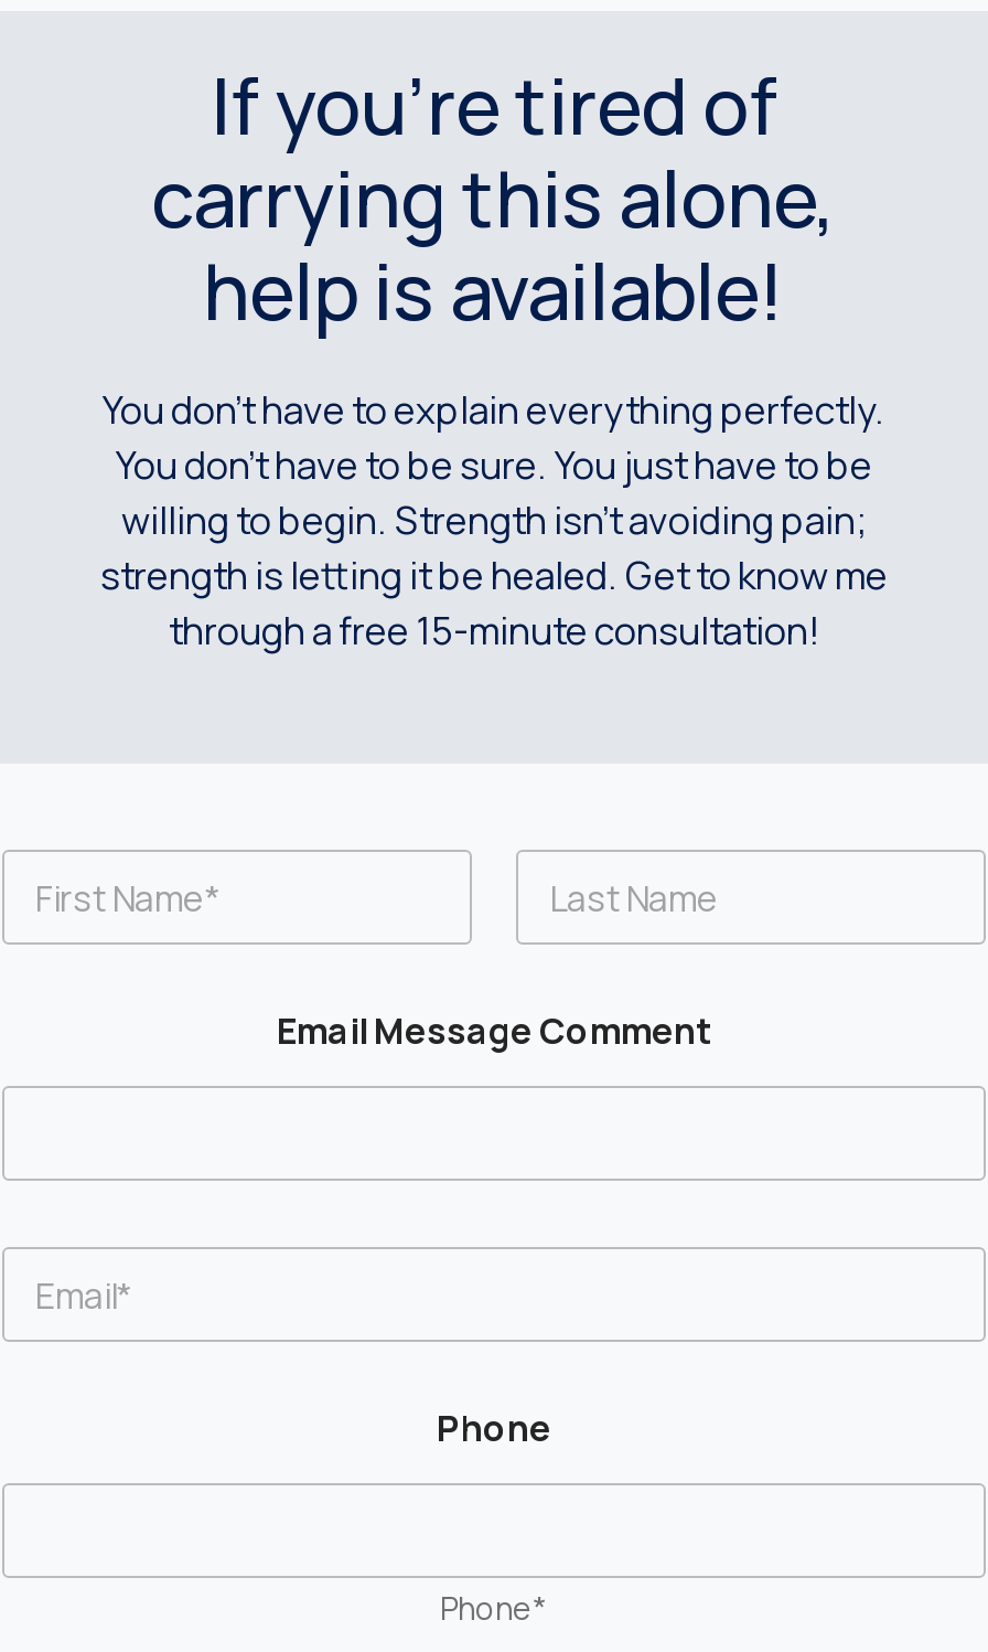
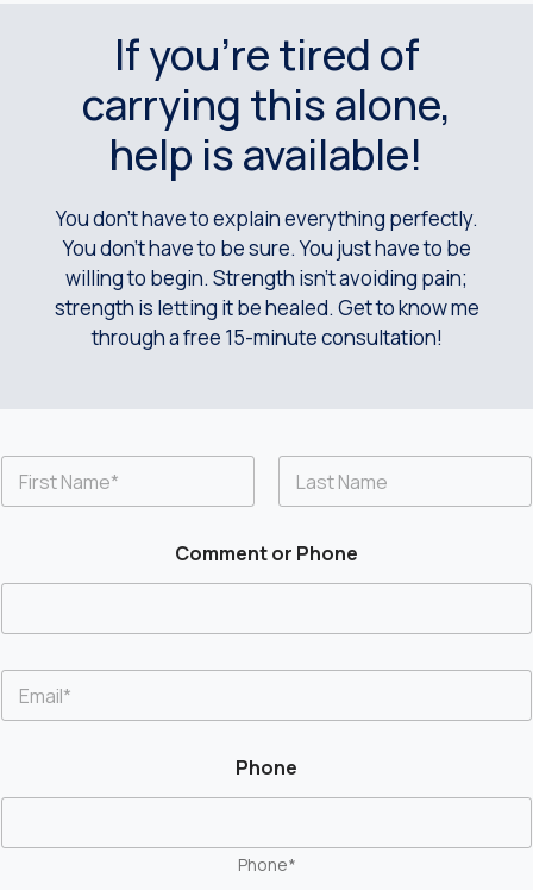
- Email Message Comment
+ Comment or Phone
